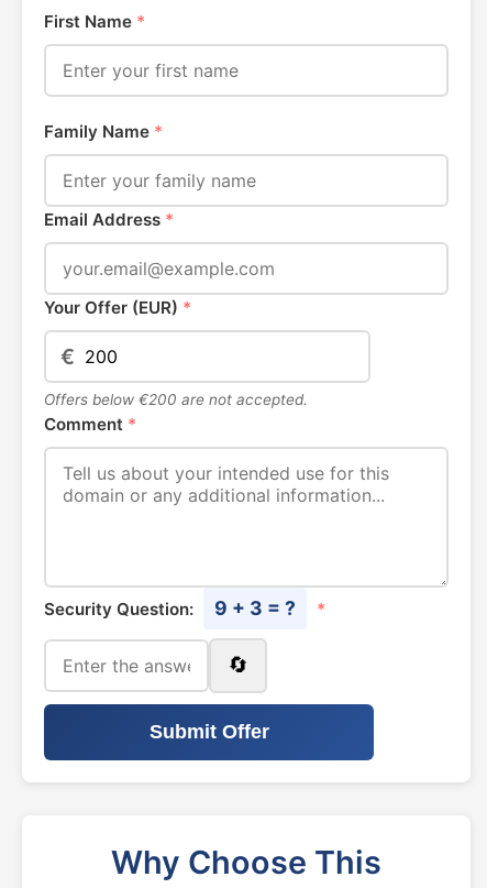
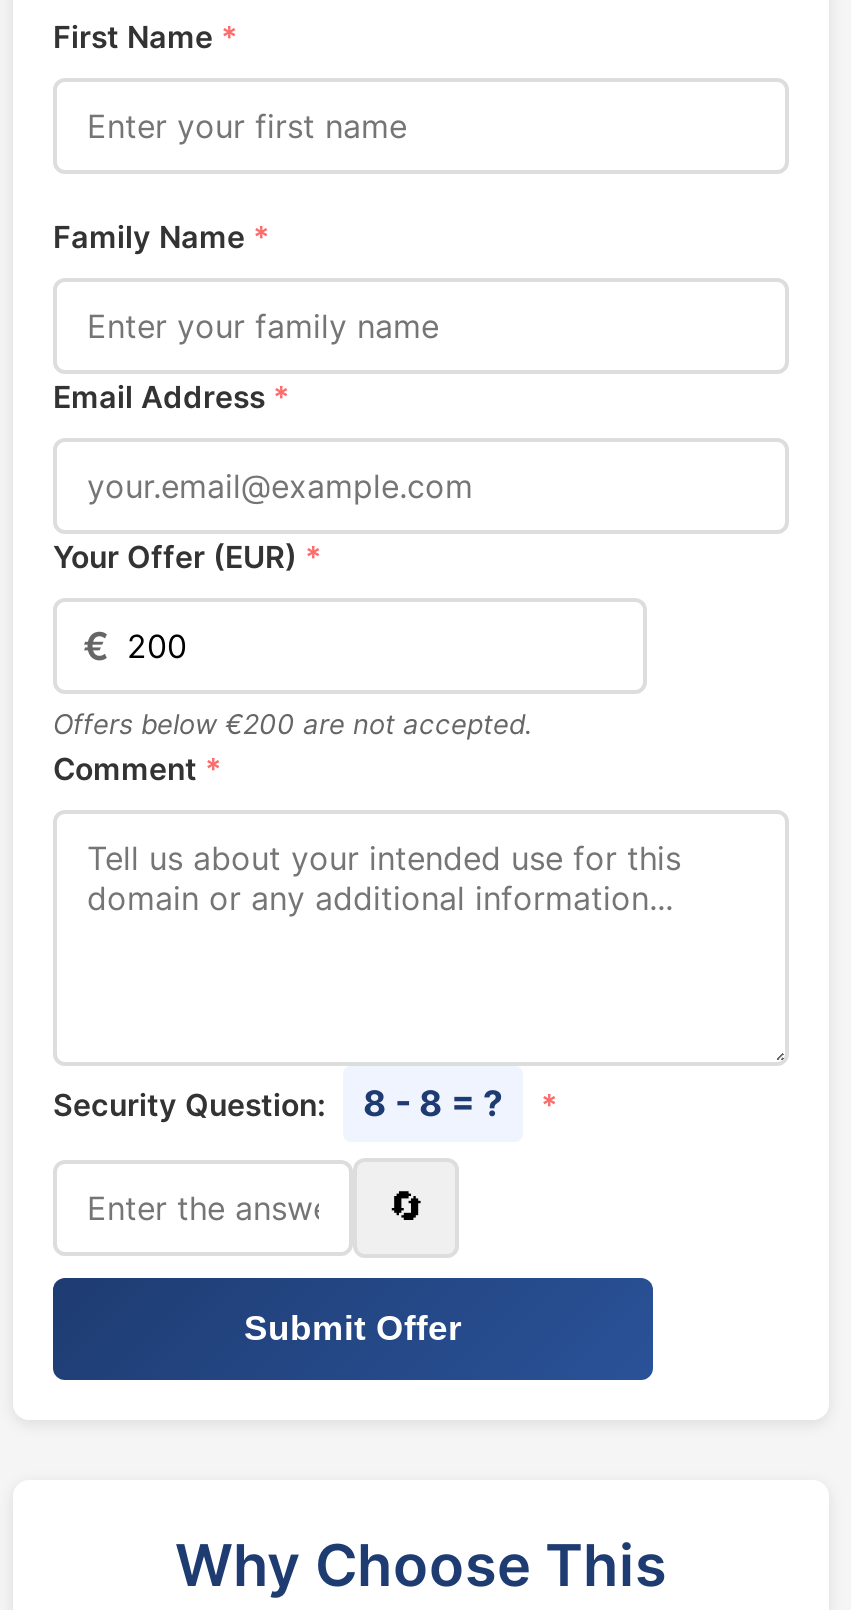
- 9 + 3 = ?
+ 8 - 8 = ?
